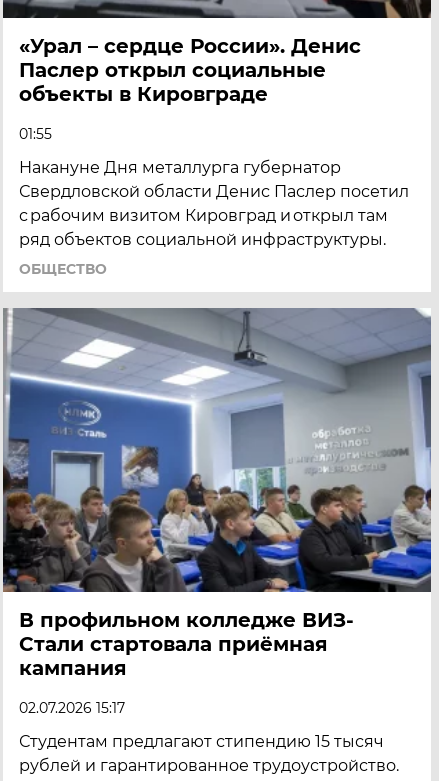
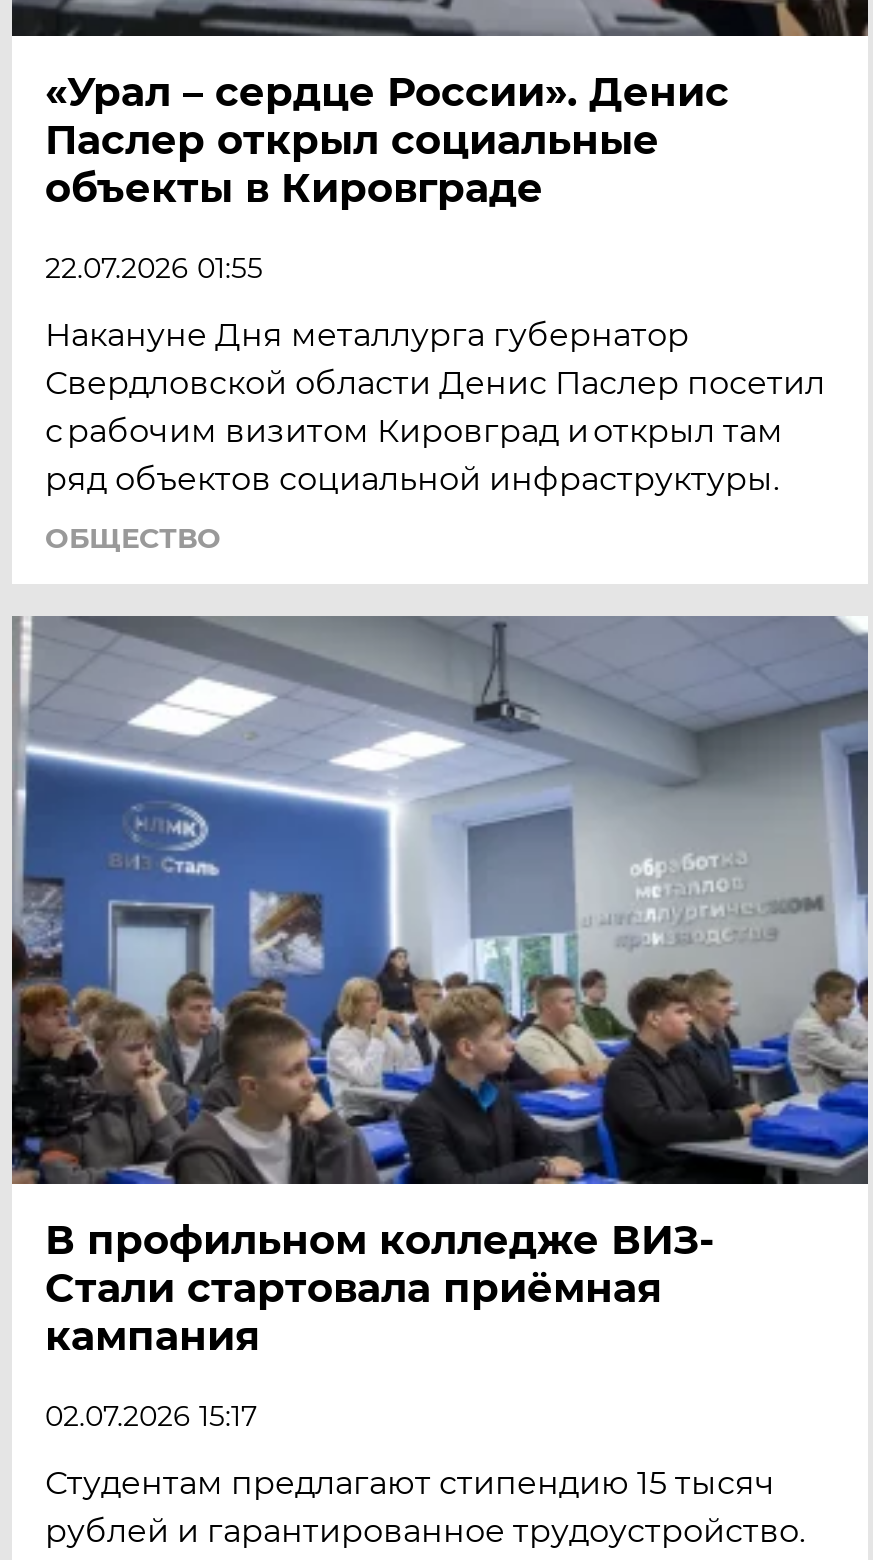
- 01:55
+ 22.07.2026 01:55
